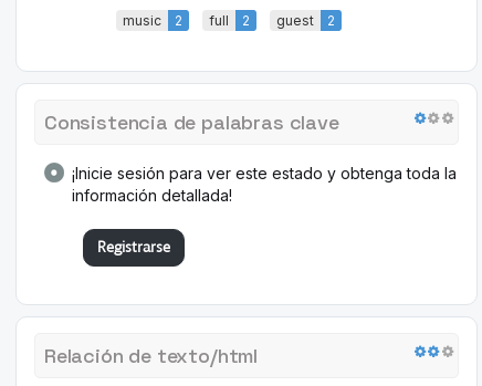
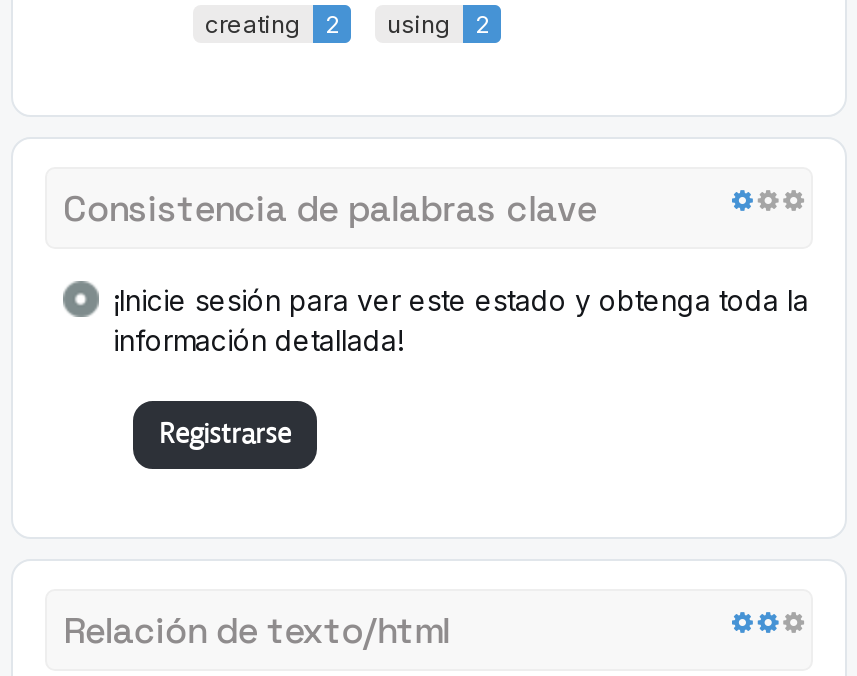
- music
+ creating

- full
- 2
- guest
+ using
